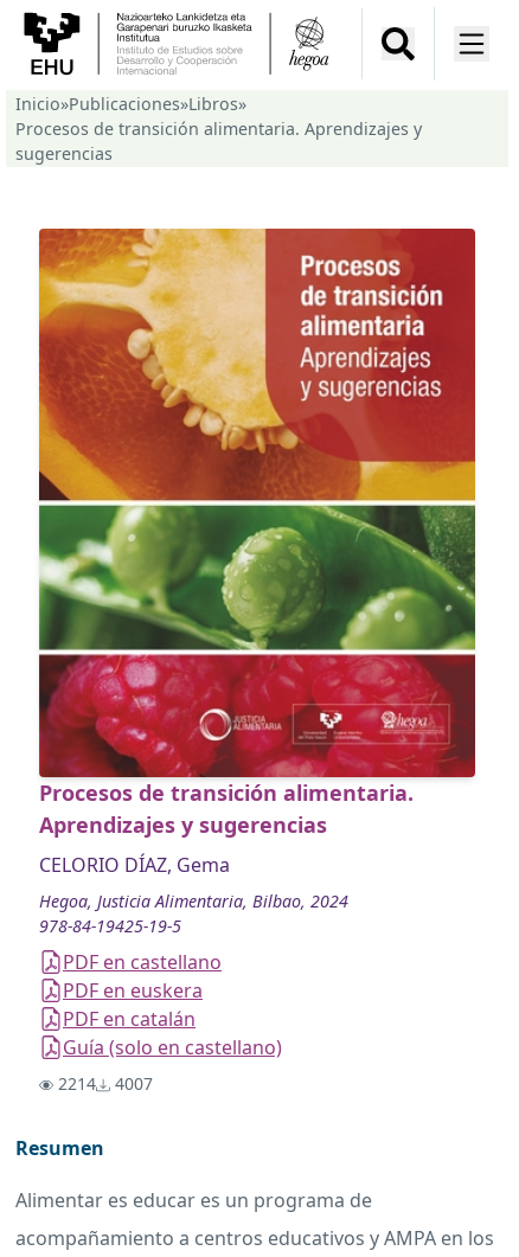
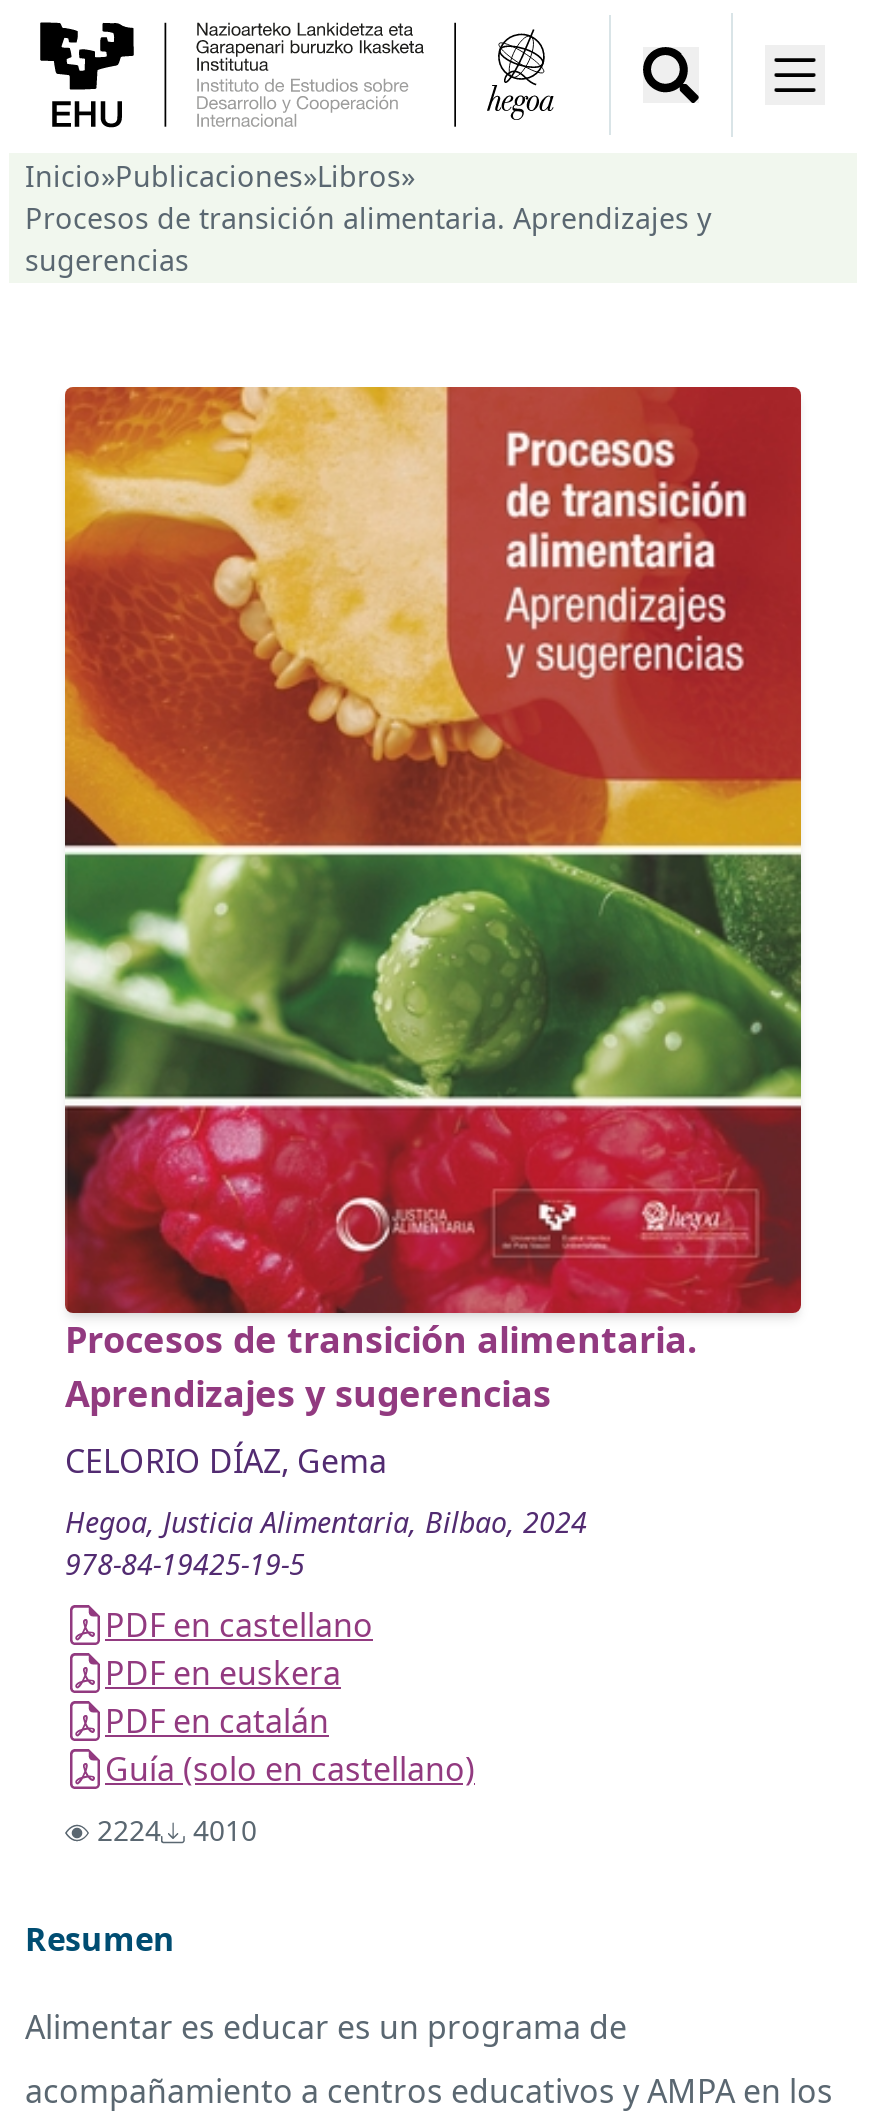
- 2214
+ 2224

- 4007
+ 4010
